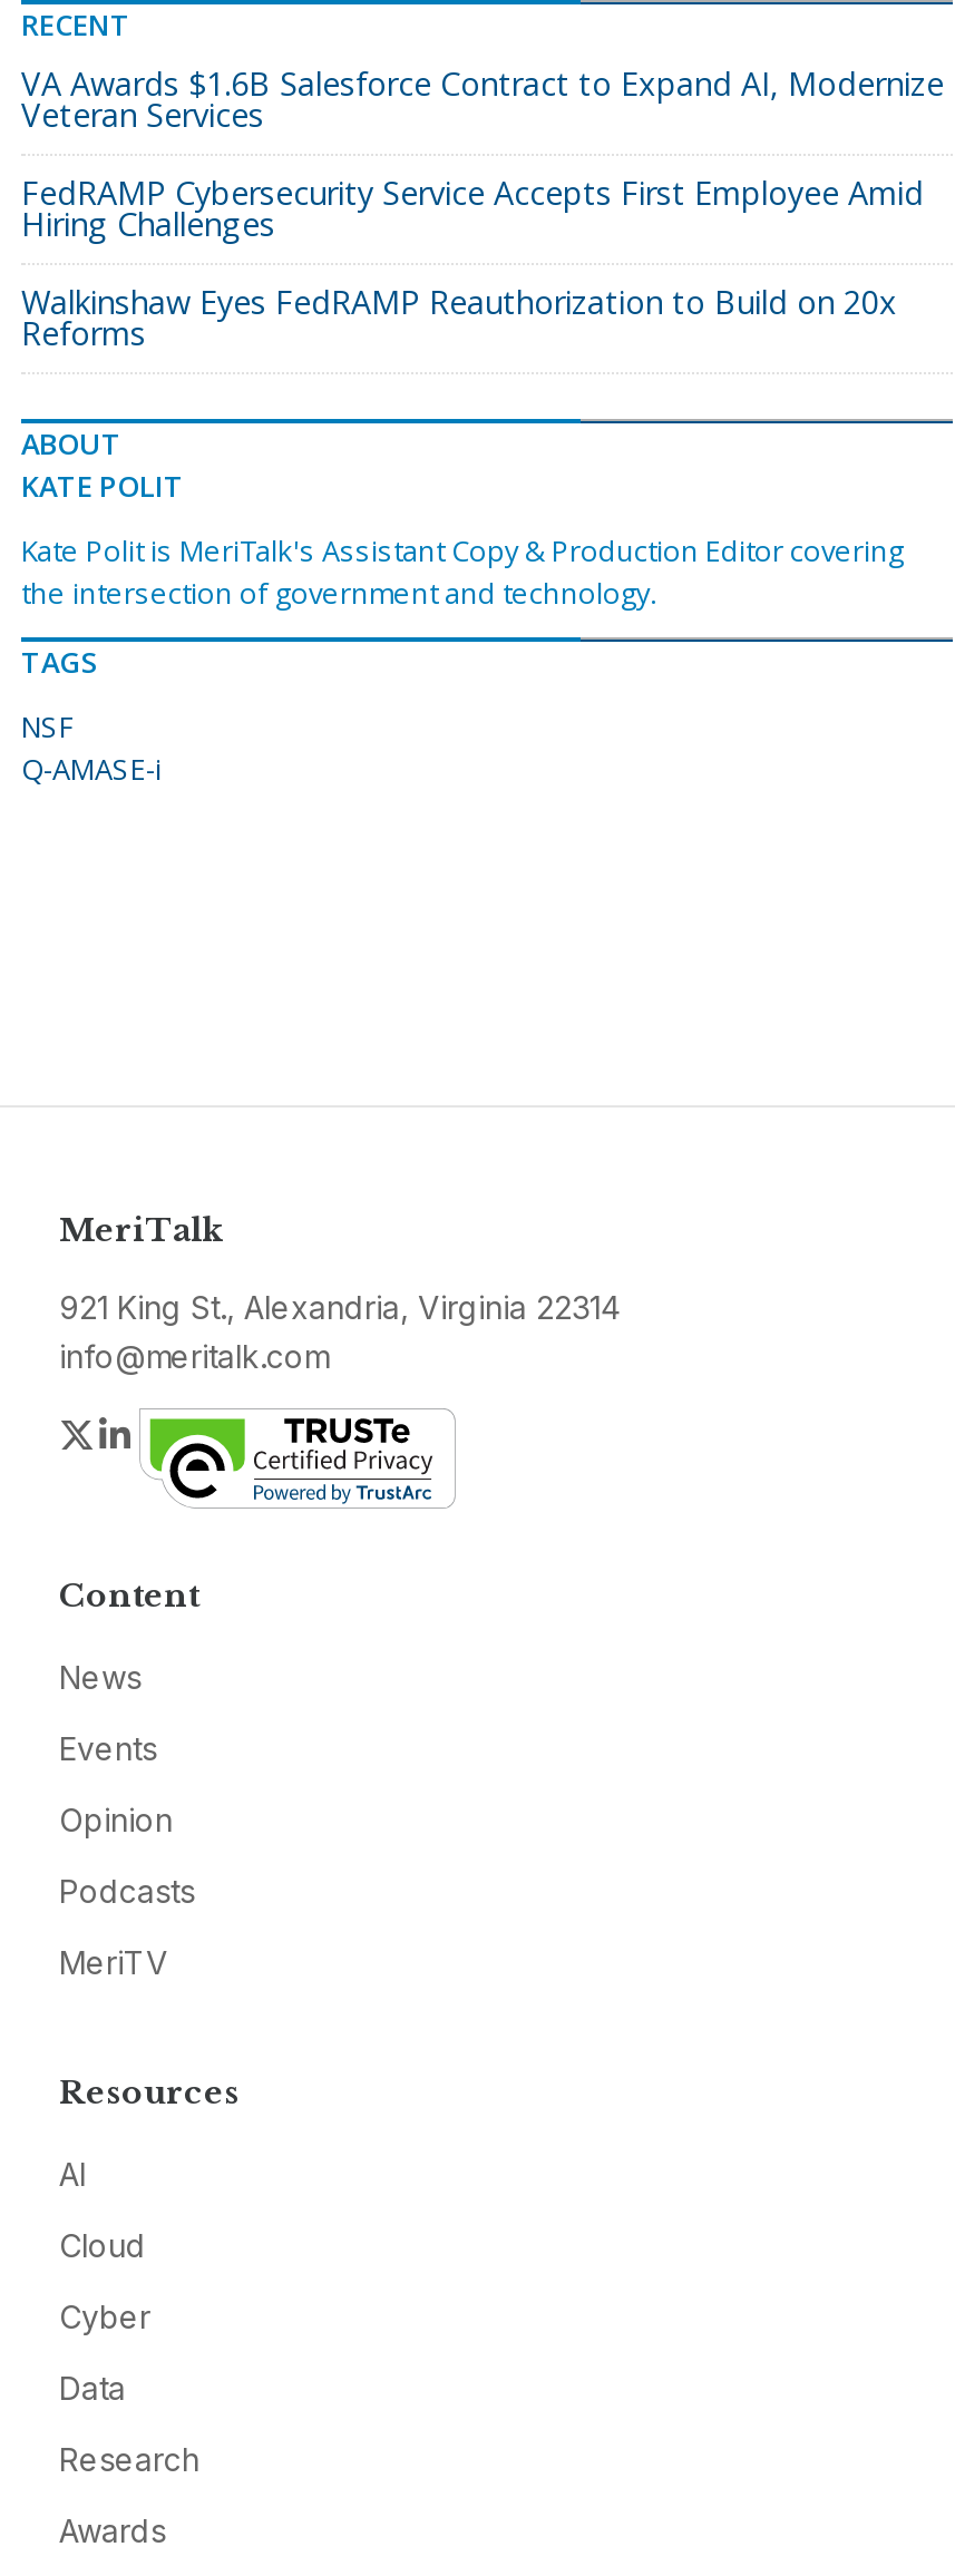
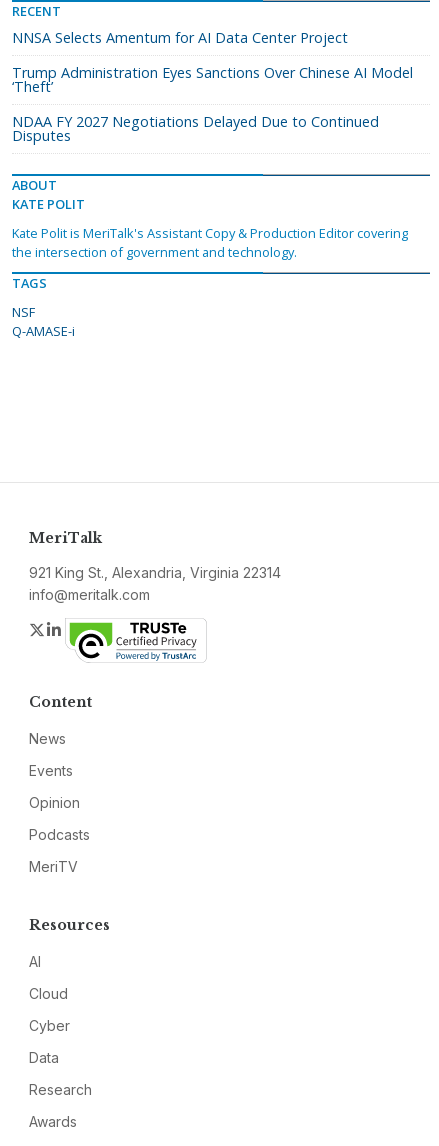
- VA Awards $1.6B Salesforce Contract to Expand AI, Modernize
- Veteran Services
+ NNSA Selects Amentum for AI Data Center Project

- FedRAMP Cybersecurity Service Accepts First Employee Amid
- Hiring Challenges
+ Trump Administration Eyes Sanctions Over Chinese AI Model
+ ‘Theft’

- Walkinshaw Eyes FedRAMP Reauthorization to Build on 20x
- Reforms
+ NDAA FY 2027 Negotiations Delayed Due to Continued
+ Disputes
